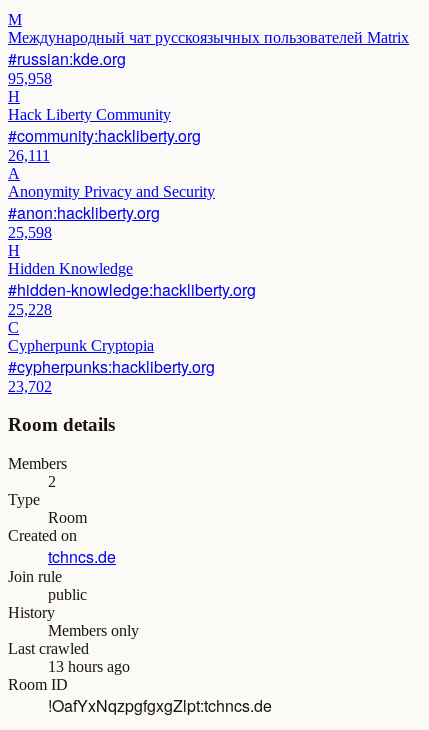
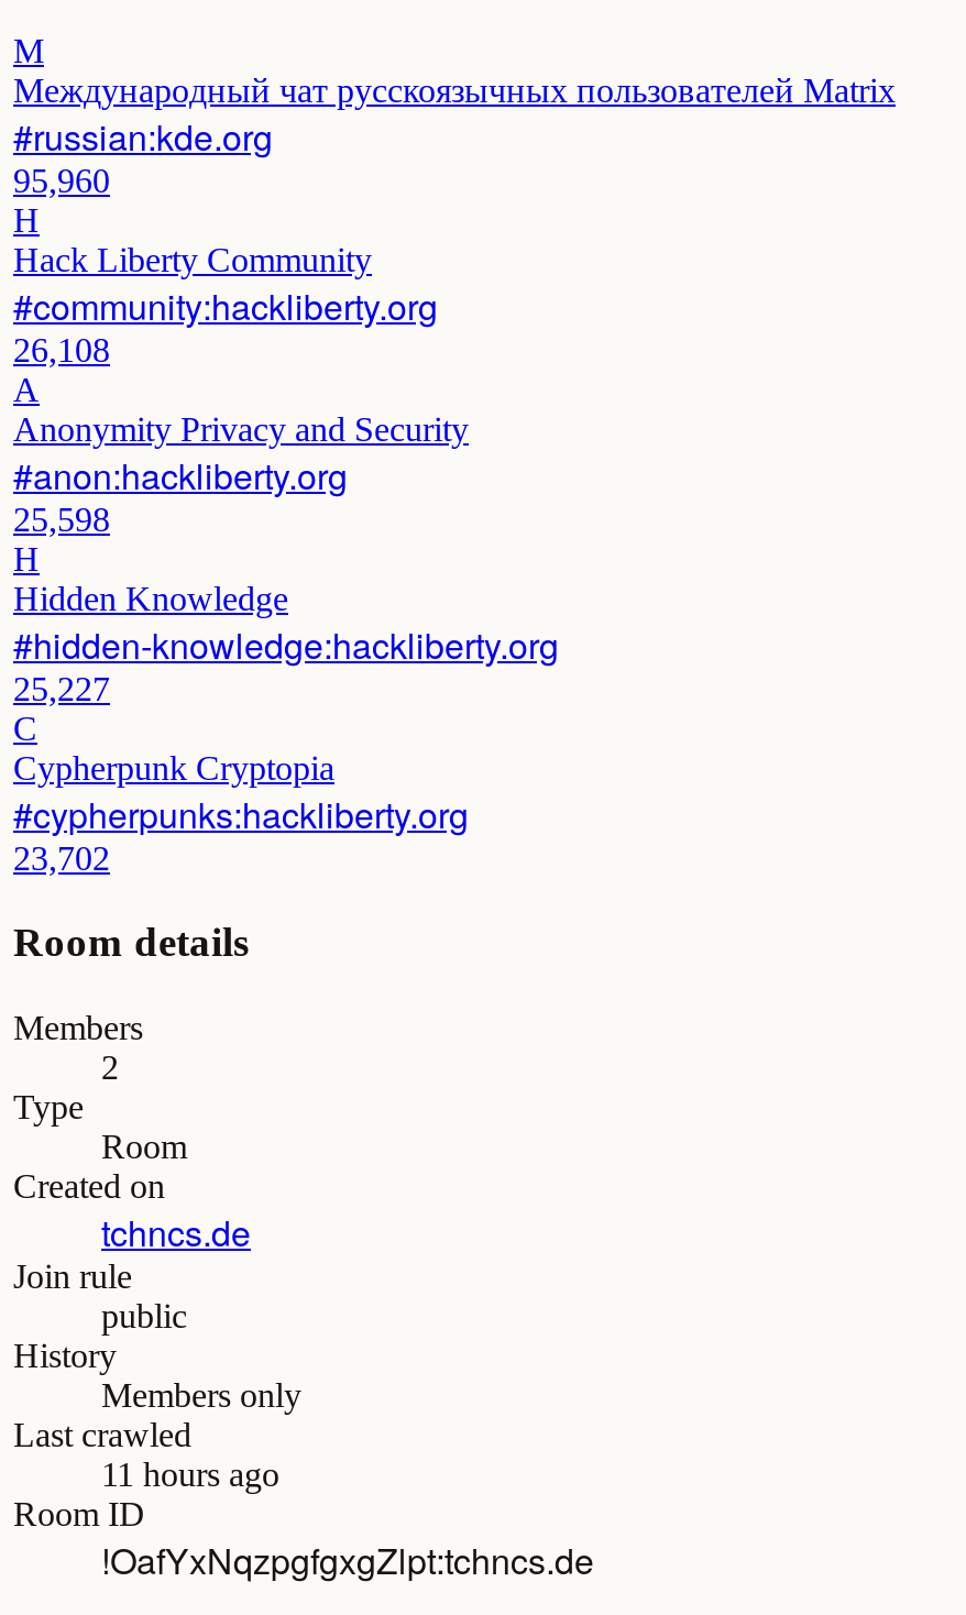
- 95,958
+ 95,960

- 26,111
+ 26,108

- 25,228
+ 25,227

- 13 hours ago
+ 11 hours ago
